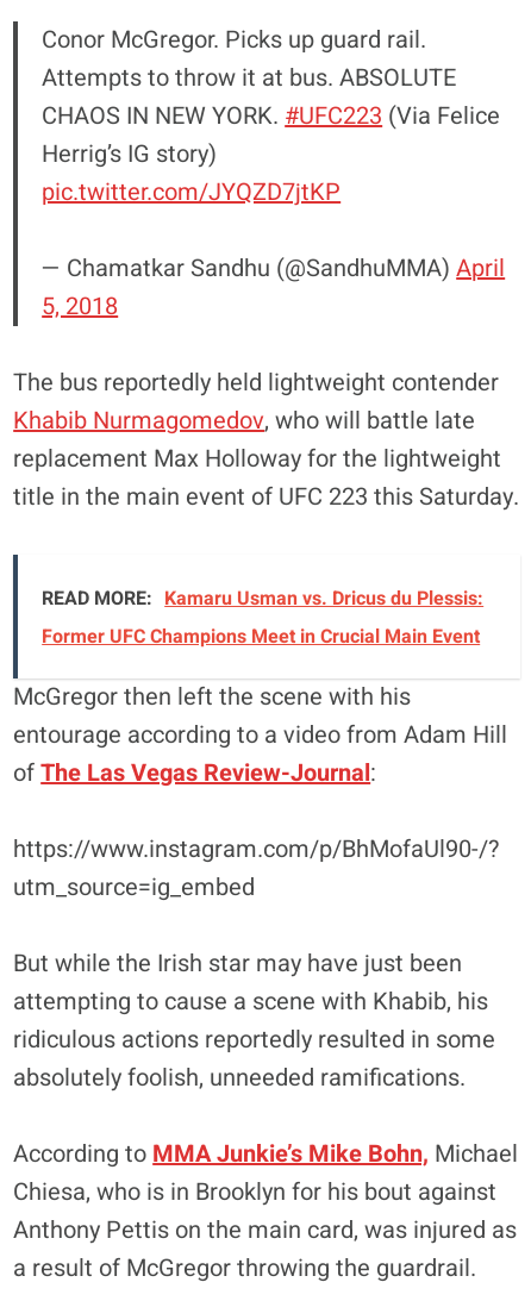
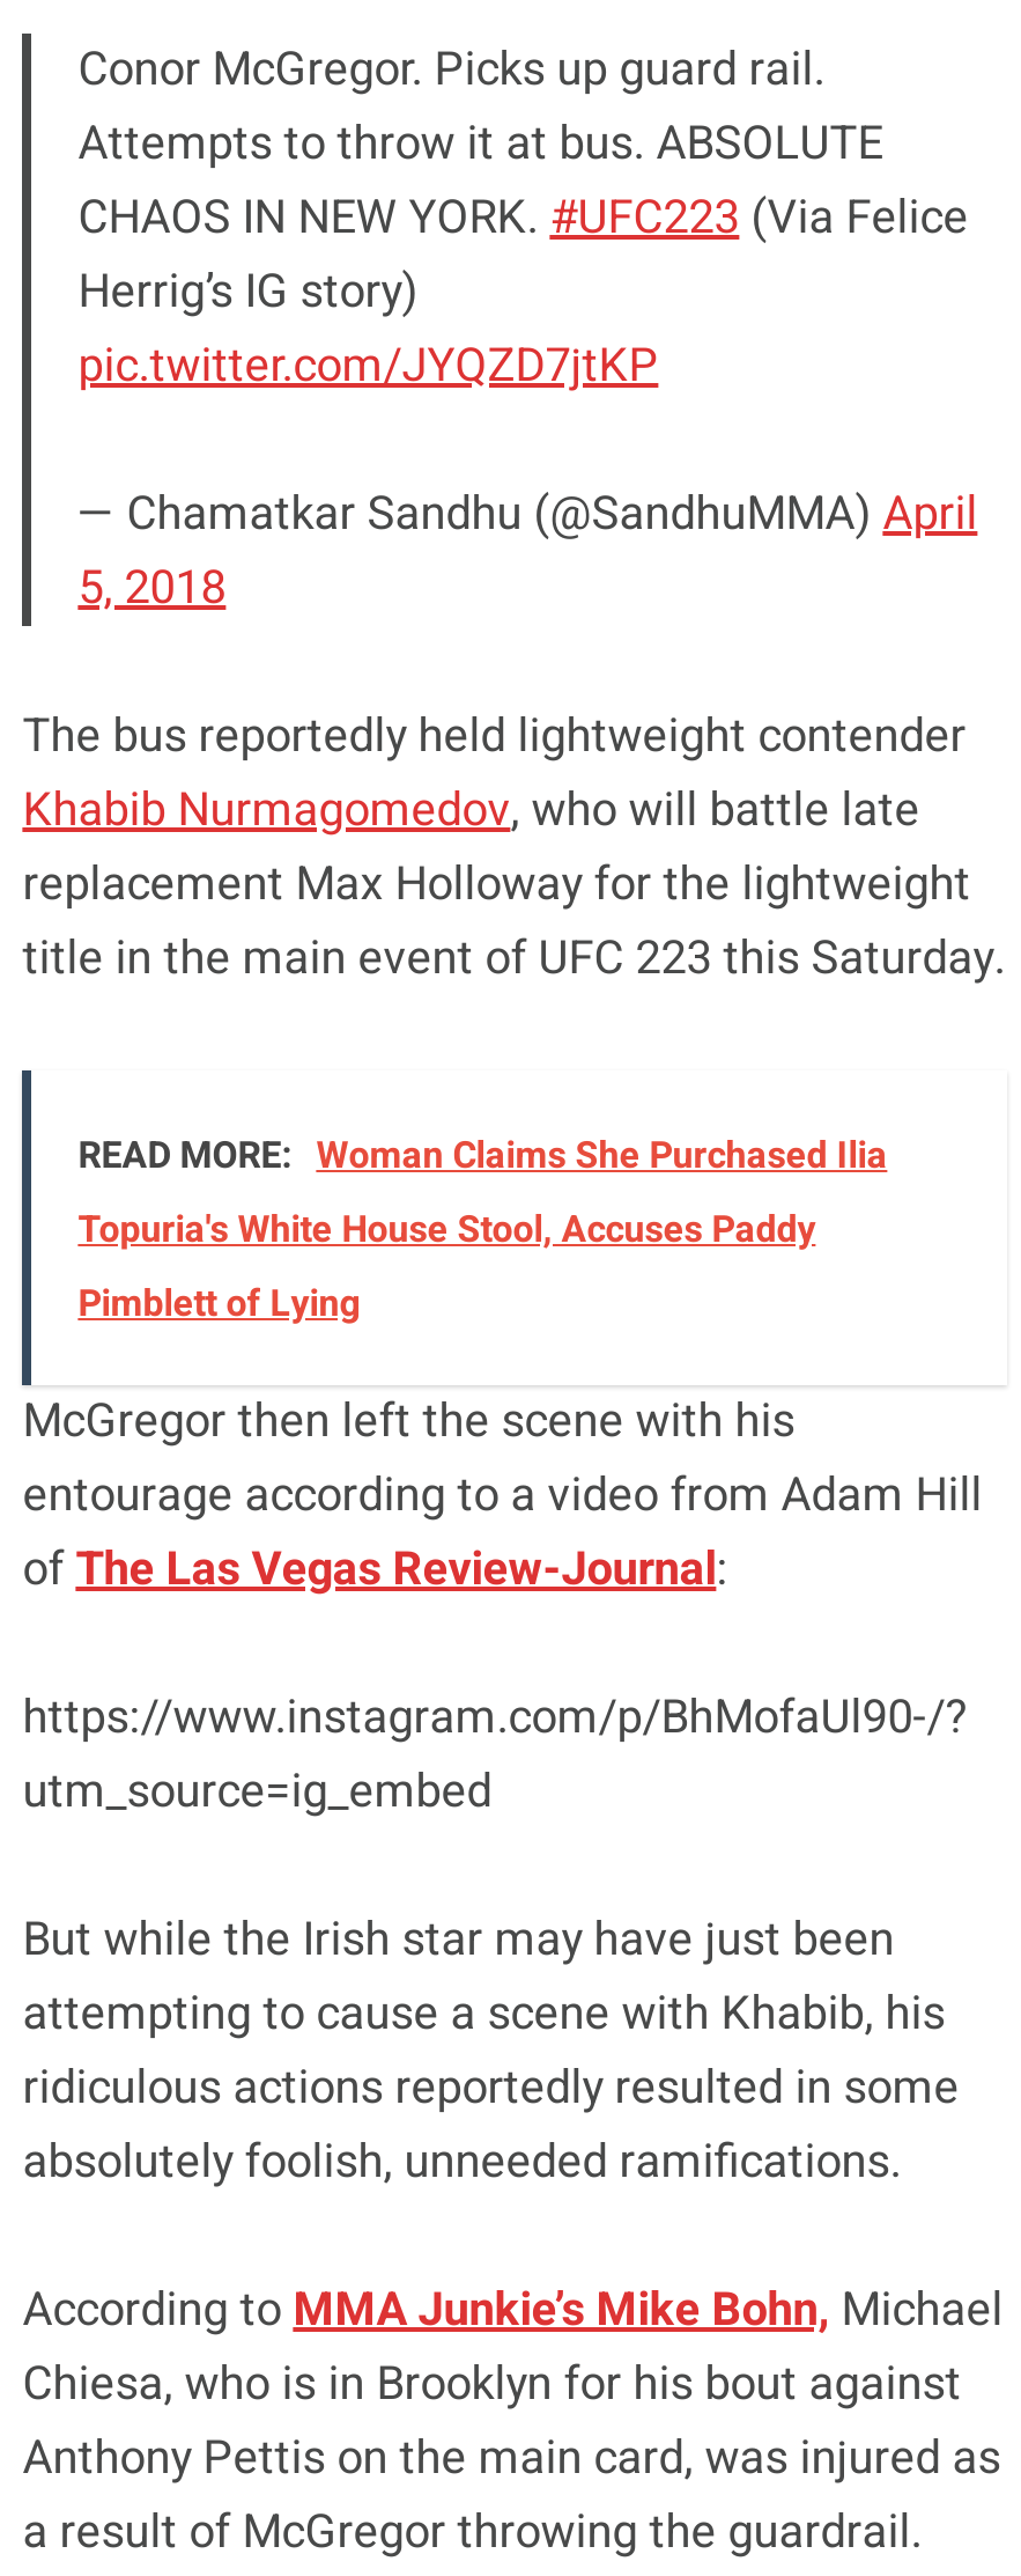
- READ MORE: Kamaru Usman vs. Dricus du Plessis:
- Former UFC Champions Meet in Crucial Main Event
+ READ MORE: Woman Claims She Purchased Ilia
+ Topuria's White House Stool, Accuses Paddy
+ Pimblett of Lying
